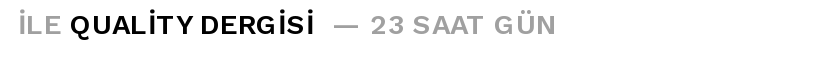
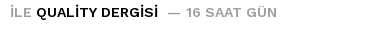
- 23 SAAT GÜN
+ 16 SAAT GÜN
